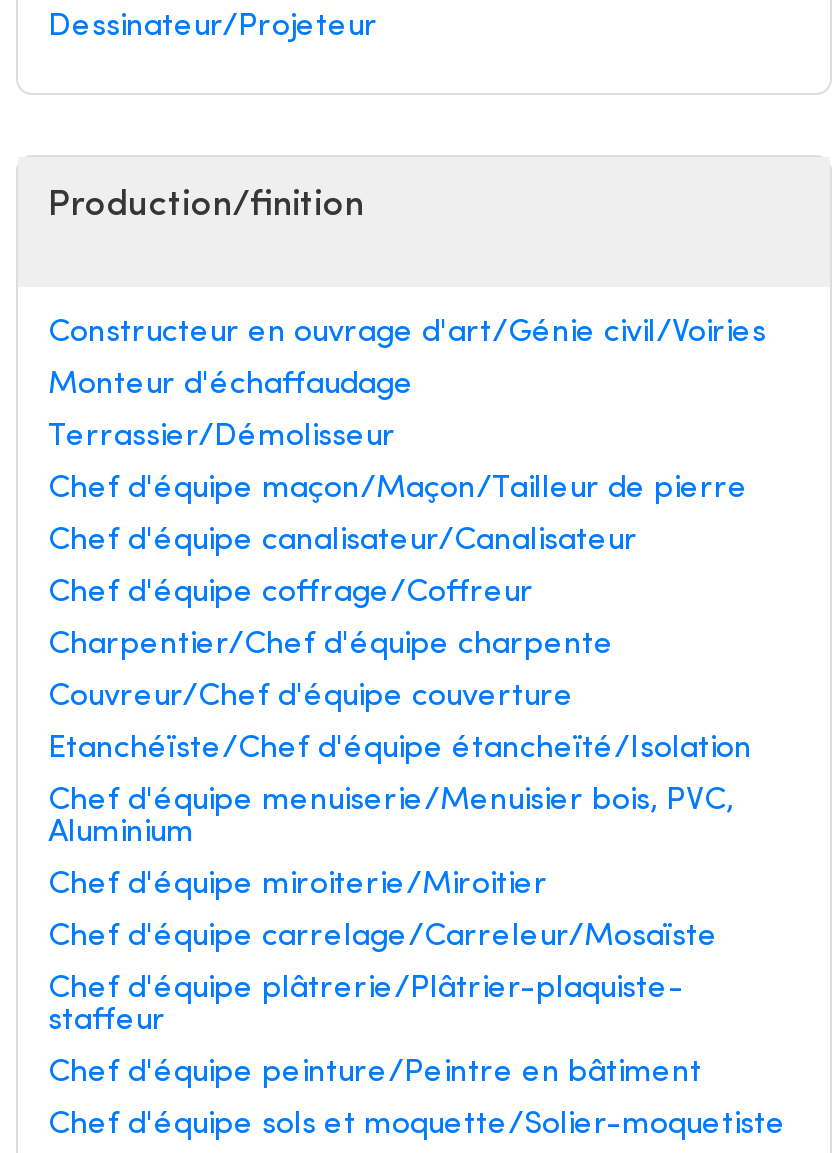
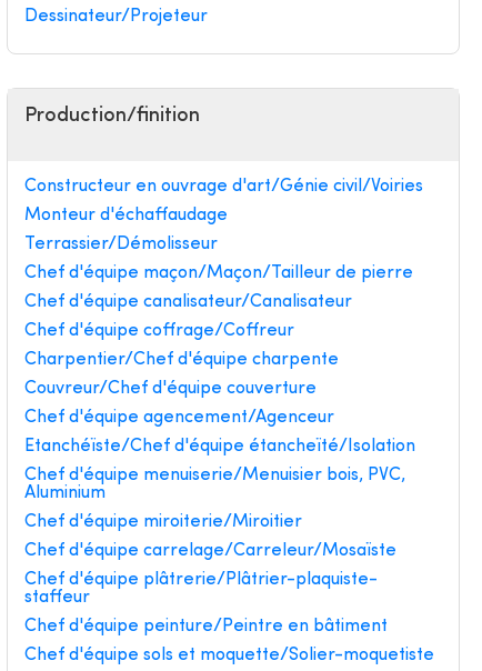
+ Chef d'équipe agencement/Agenceur
